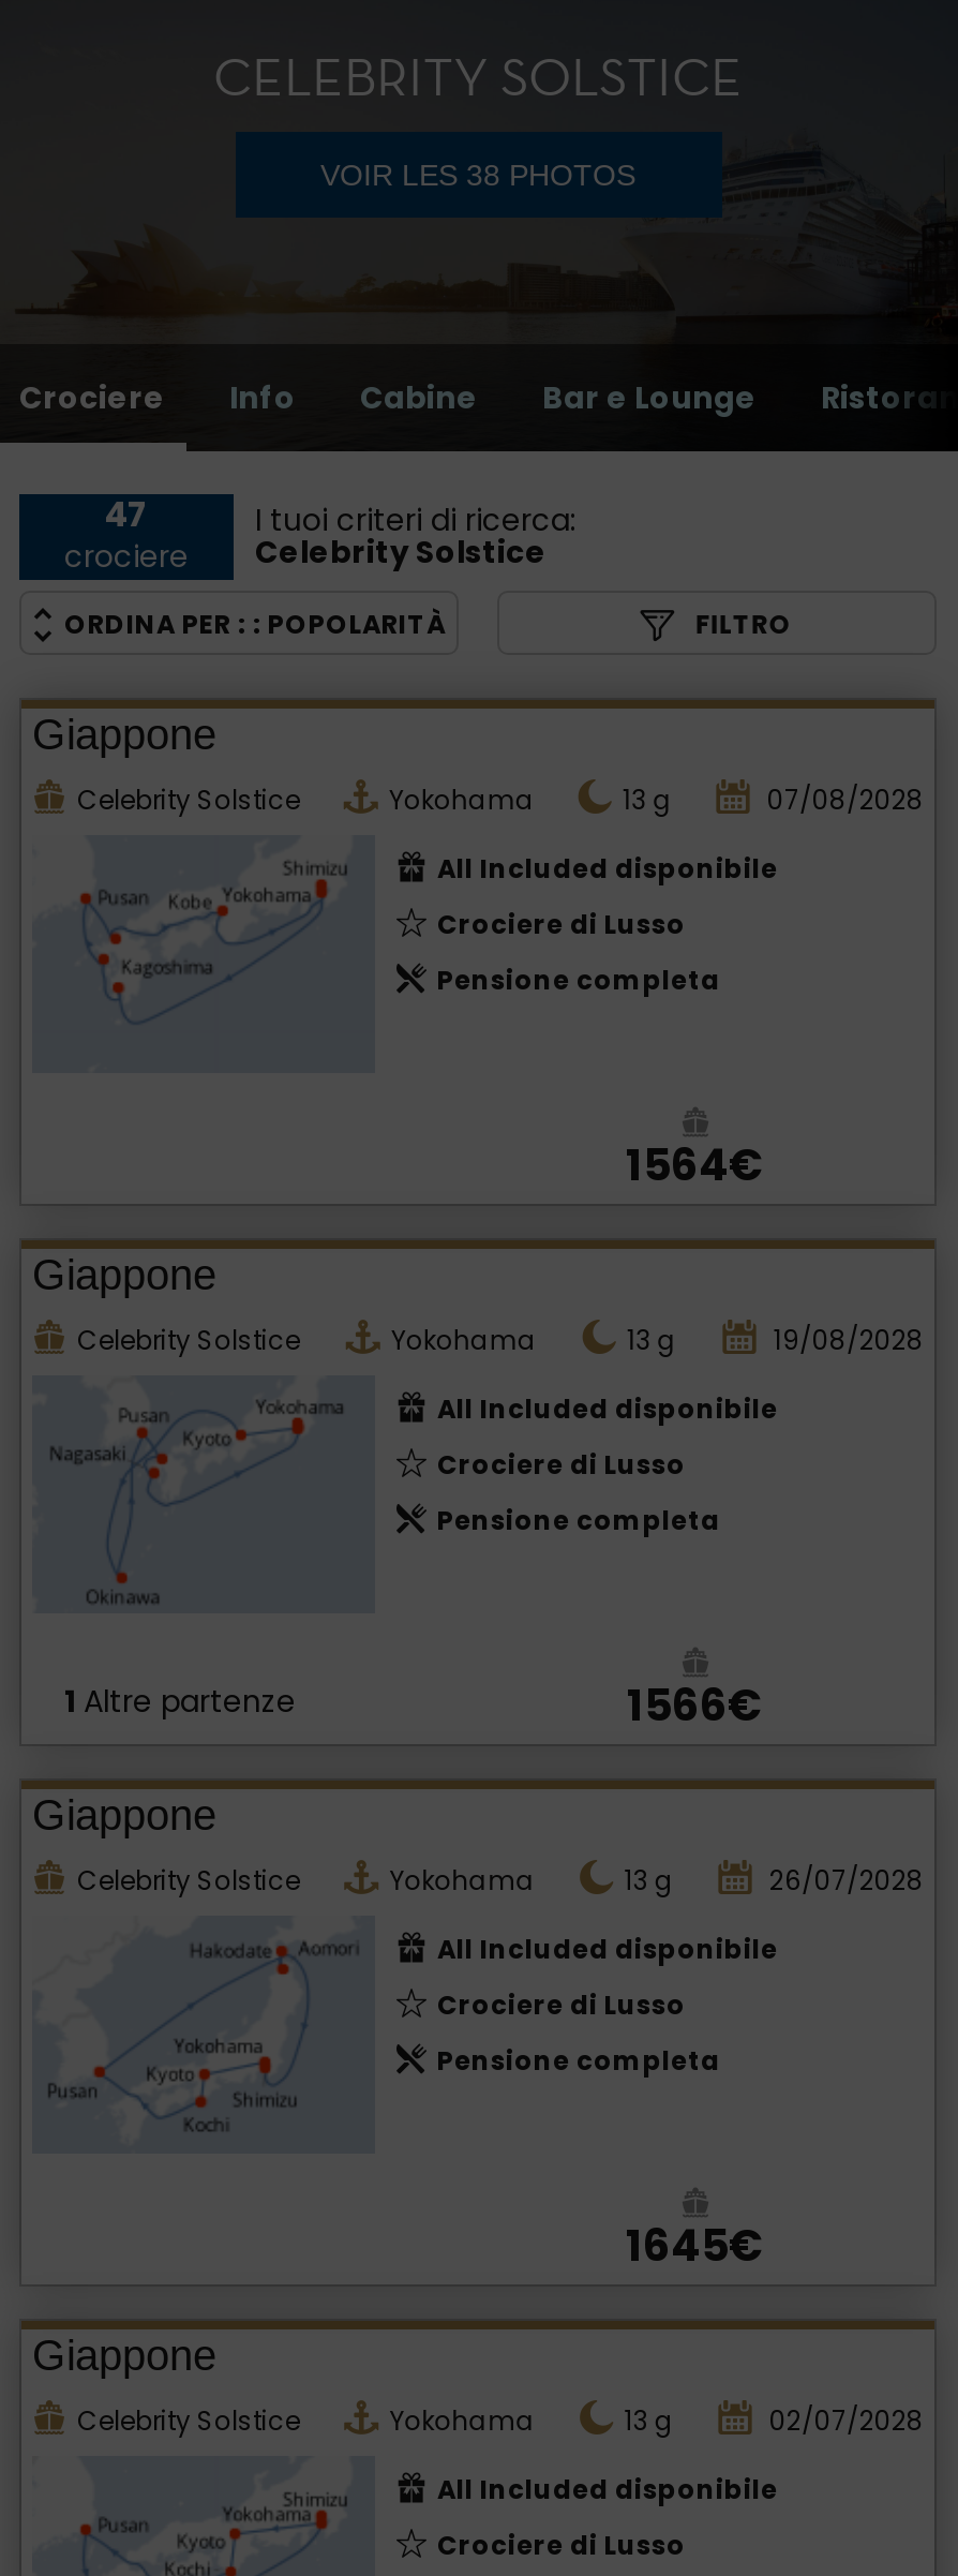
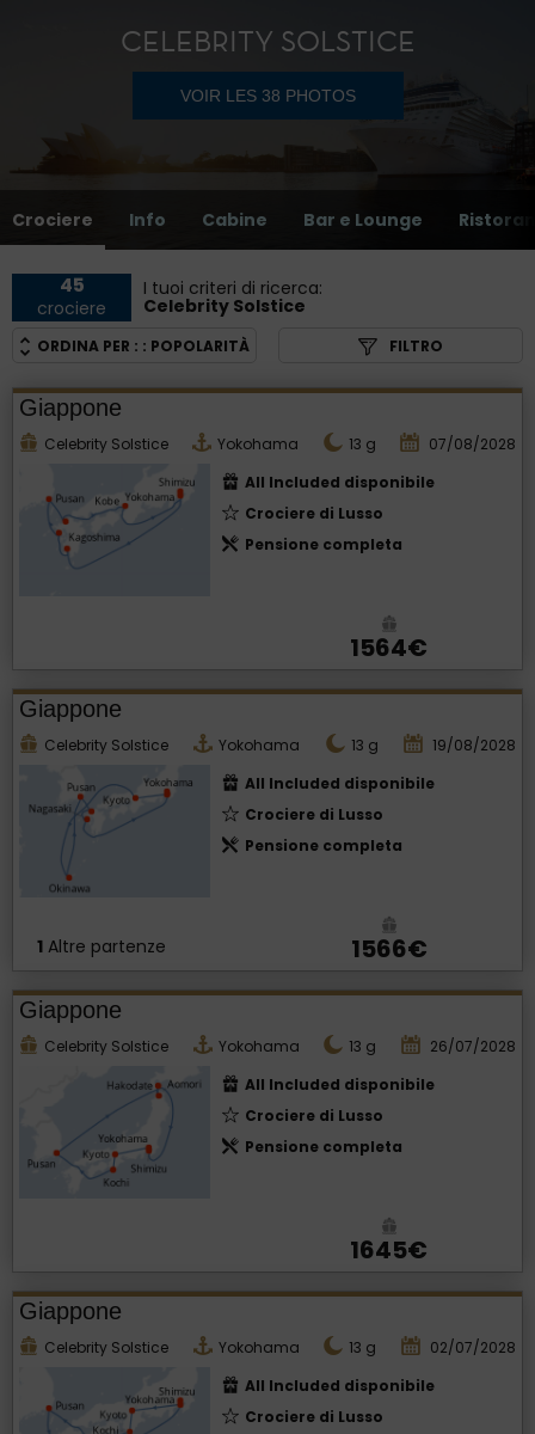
- 47
+ 45
